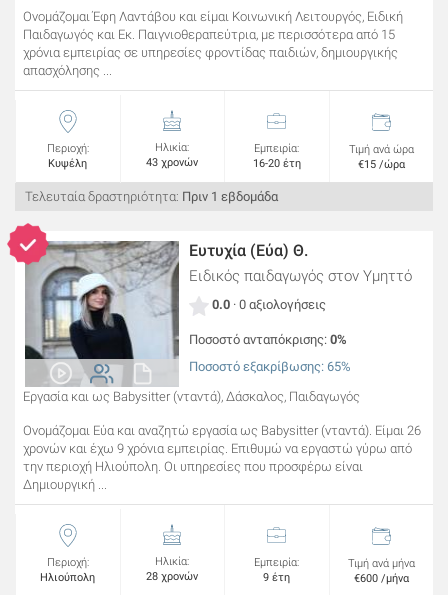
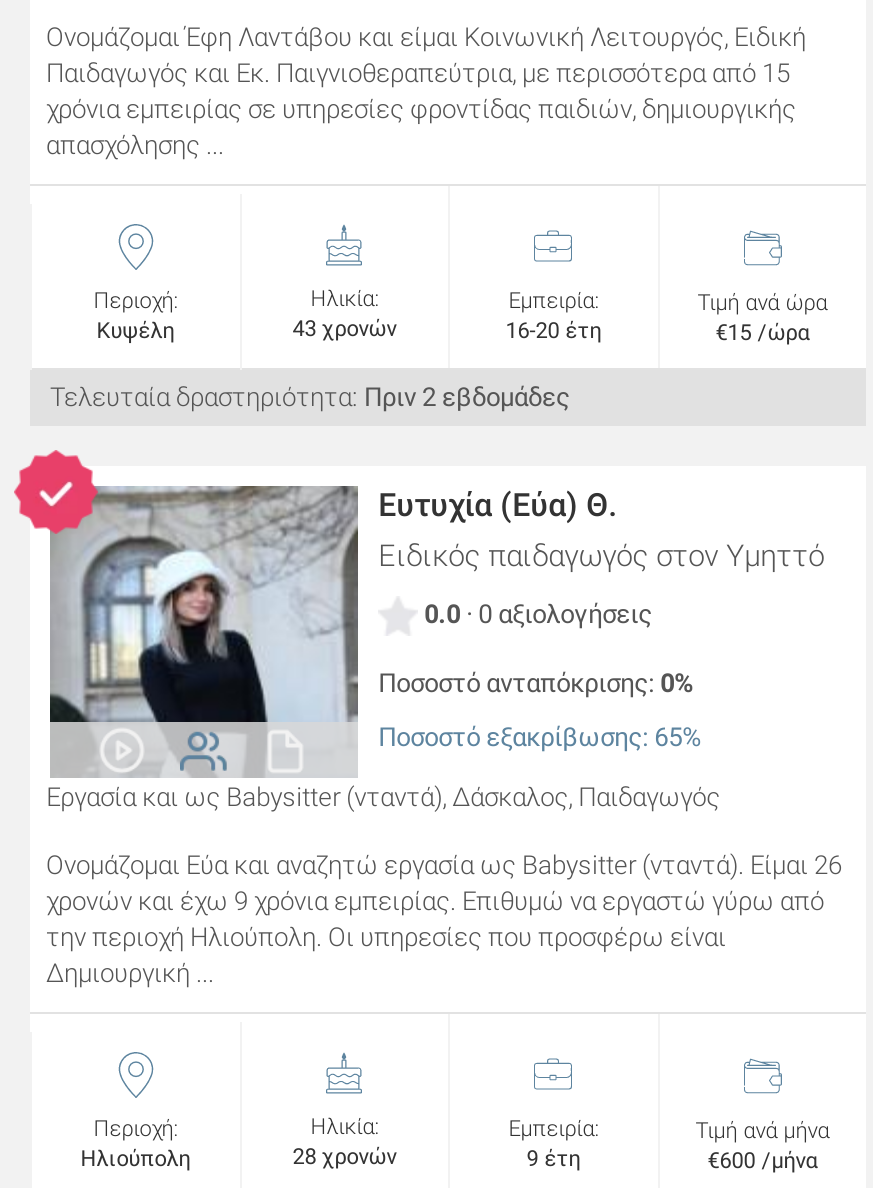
- Τελευταία δραστηριότητα: Πριν 1 εβδομάδα
+ Τελευταία δραστηριότητα: Πριν 2 εβδομάδες
